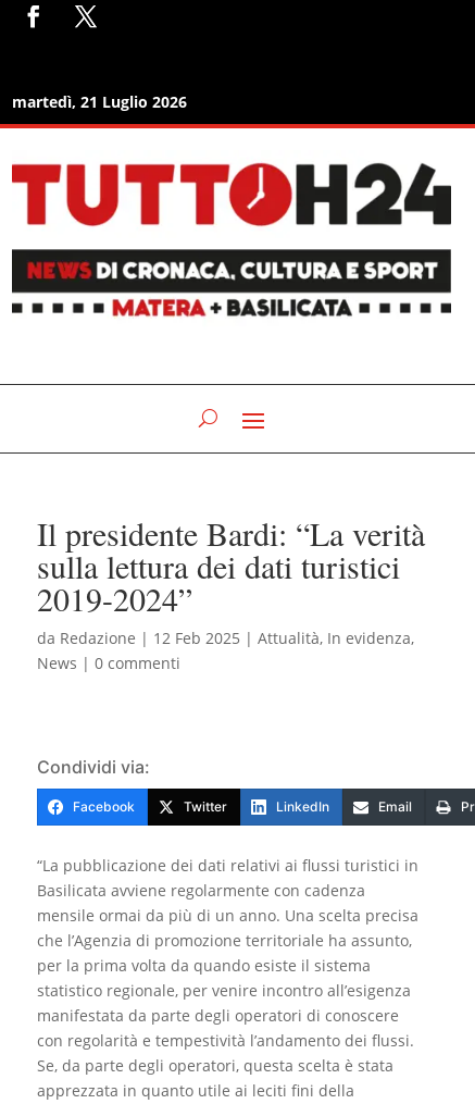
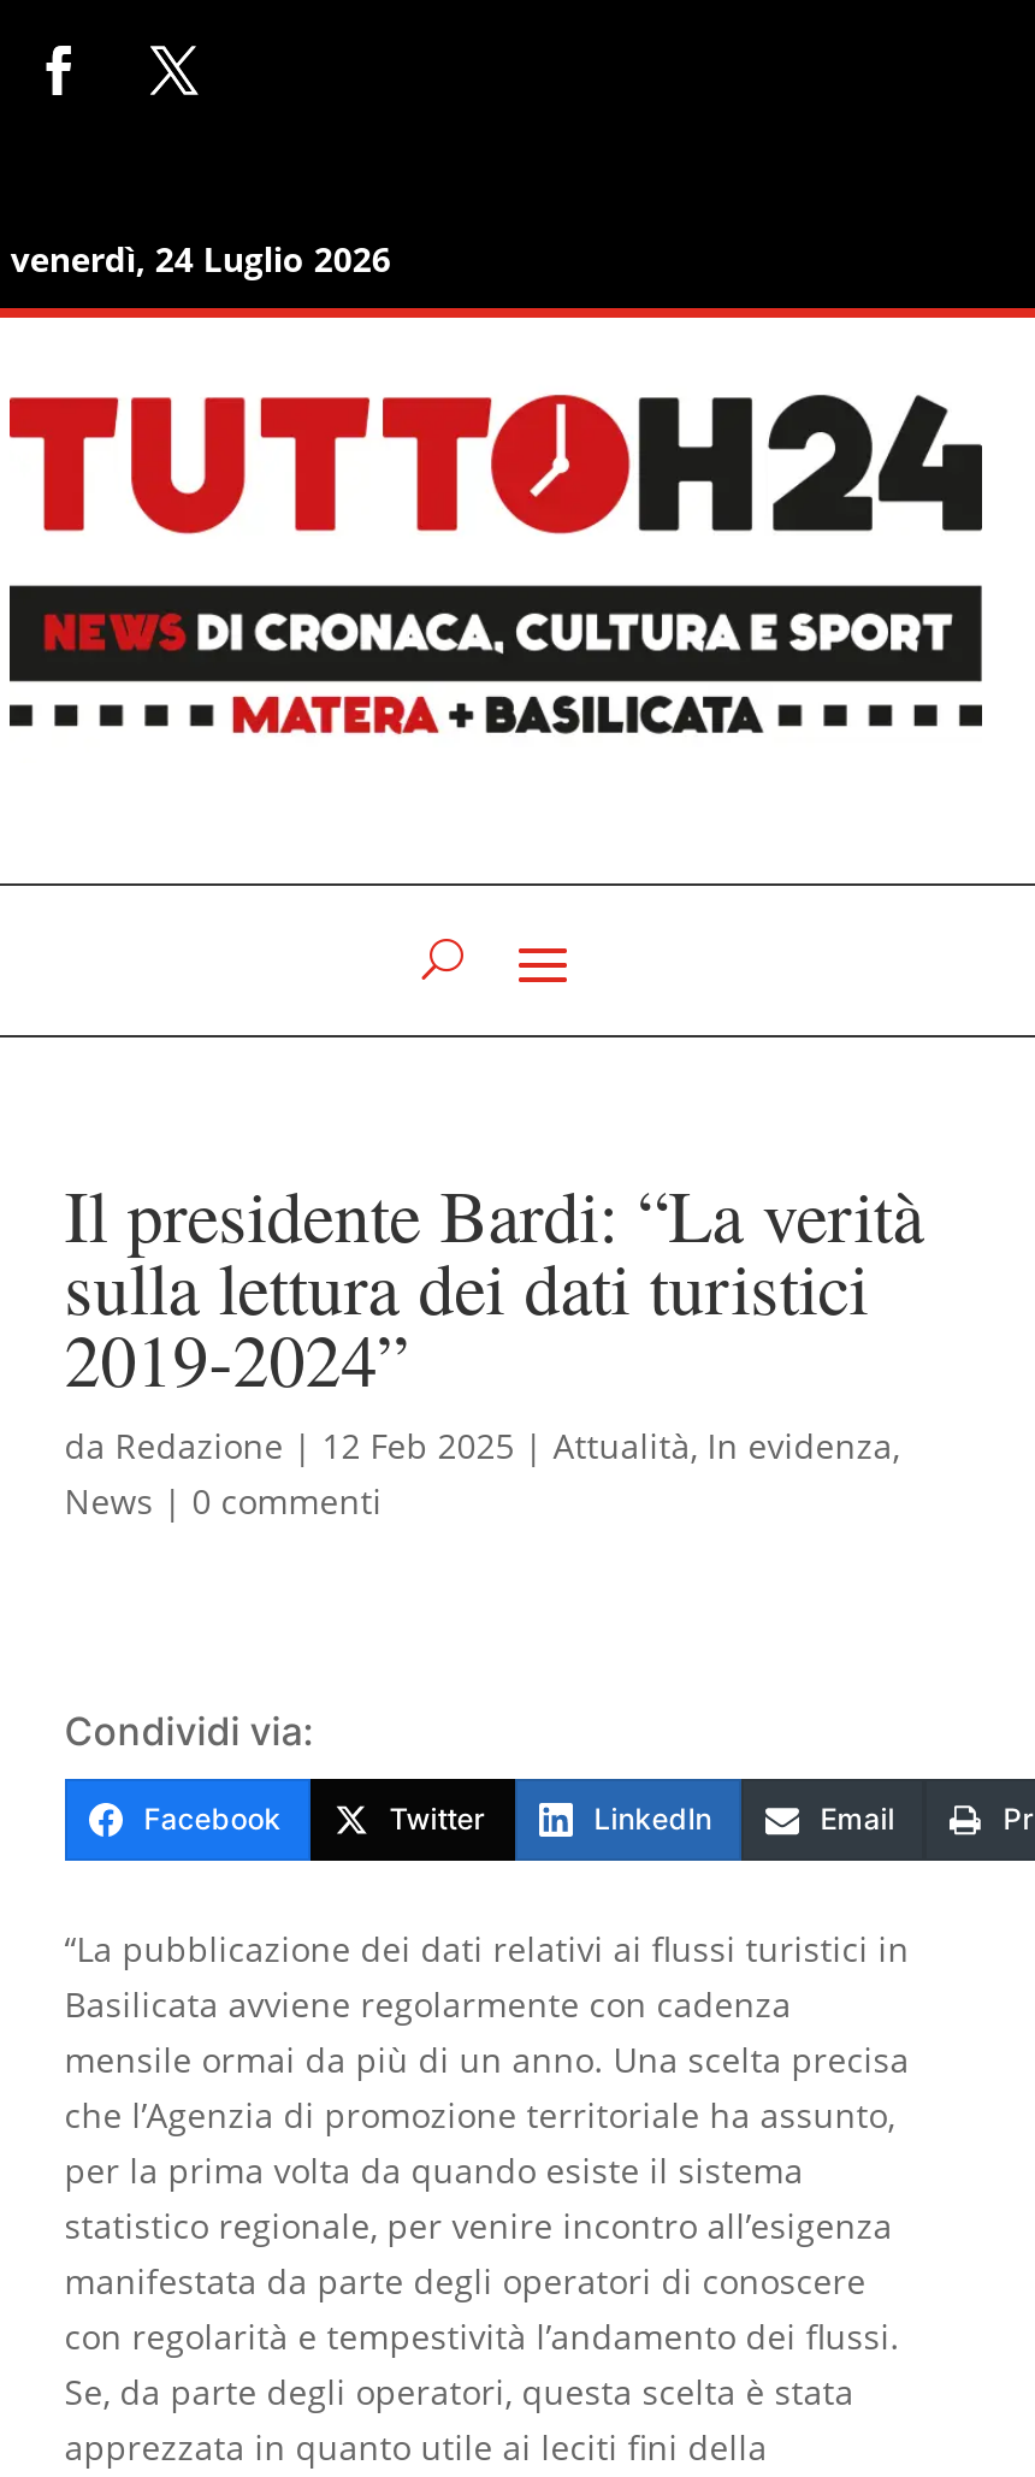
- martedì, 21 Luglio 2026
+ venerdì, 24 Luglio 2026
